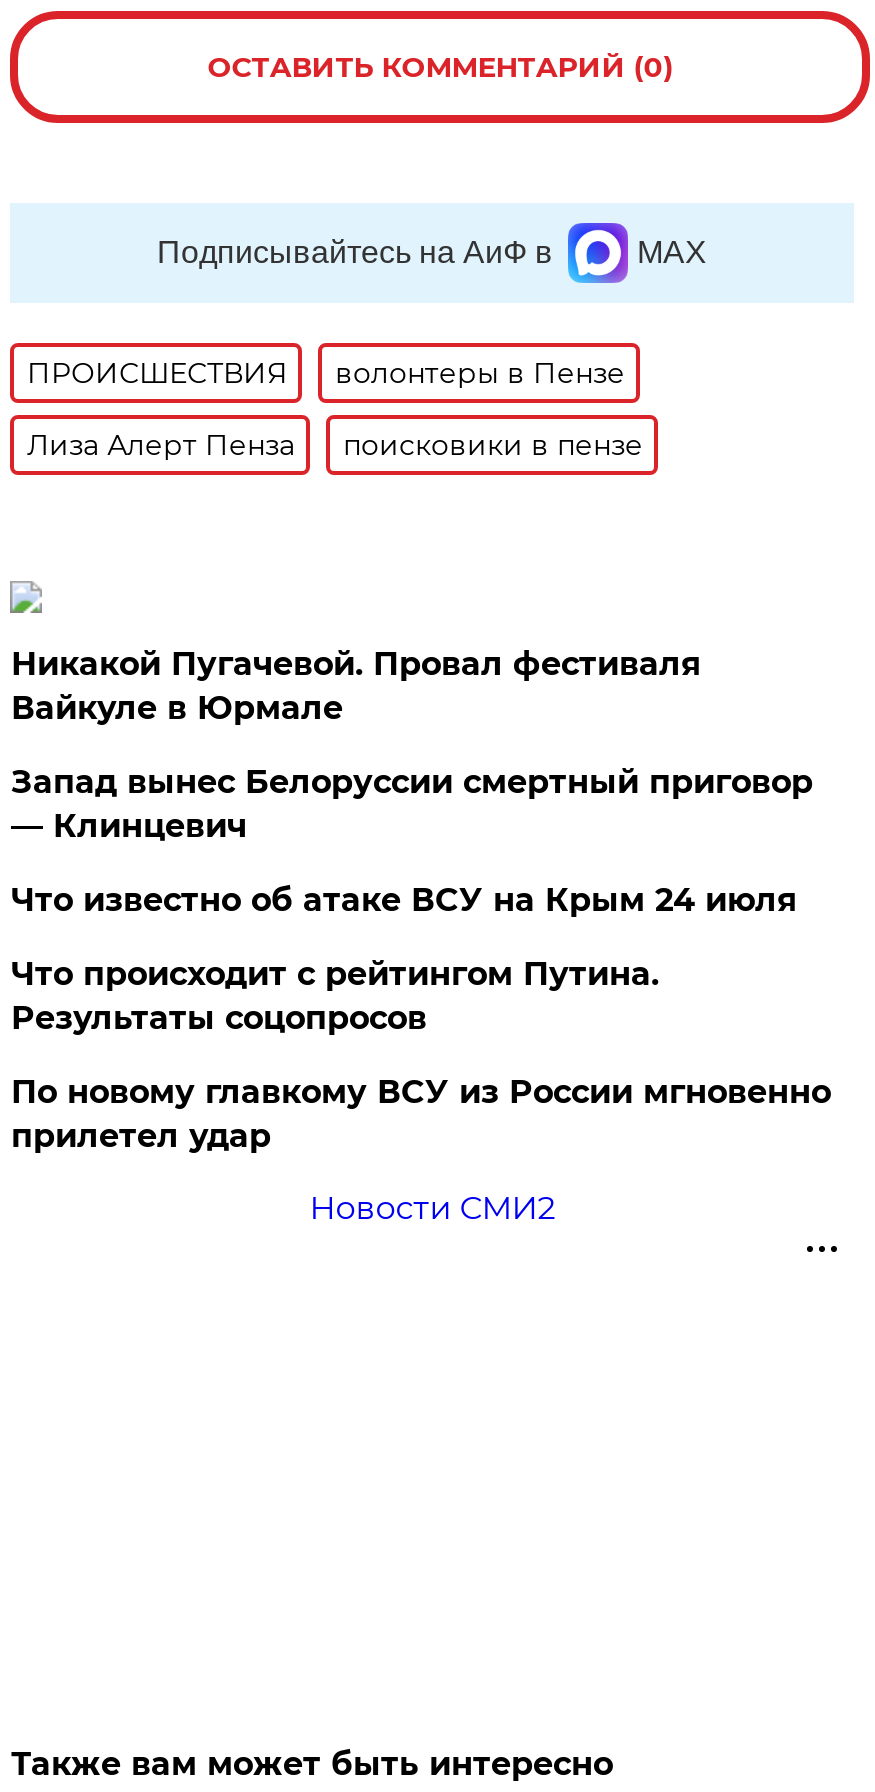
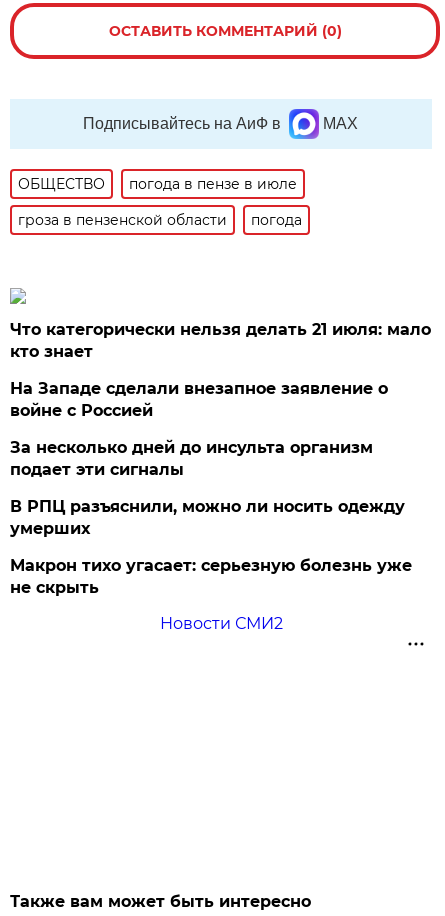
- ПРОИСШЕСТВИЯ
- волонтеры в Пензе
+ ОБЩЕСТВО
+ погода в пензе в июле

- Лиза Алерт Пенза
- поисковики в пензе
+ гроза в пензенской области
+ погода

- Никакой Пугачевой. Провал фестиваля
- Вайкуле в Юрмале
+ Что категорически нельзя делать 21 июля: мало
+ кто знает

- Запад вынес Белоруссии смертный приговор
- — Клинцевич
+ На Западе сделали внезапное заявление о
+ войне с Россией

- Что известно об атаке ВСУ на Крым 24 июля
+ За несколько дней до инсульта организм
+ подает эти сигналы

- Что происходит с рейтингом Путина.
- Результаты соцопросов
+ В РПЦ разъяснили, можно ли носить одежду
+ умерших

- По новому главкому ВСУ из России мгновенно
- прилетел удар
+ Макрон тихо угасает: серьезную болезнь уже
+ не скрыть
